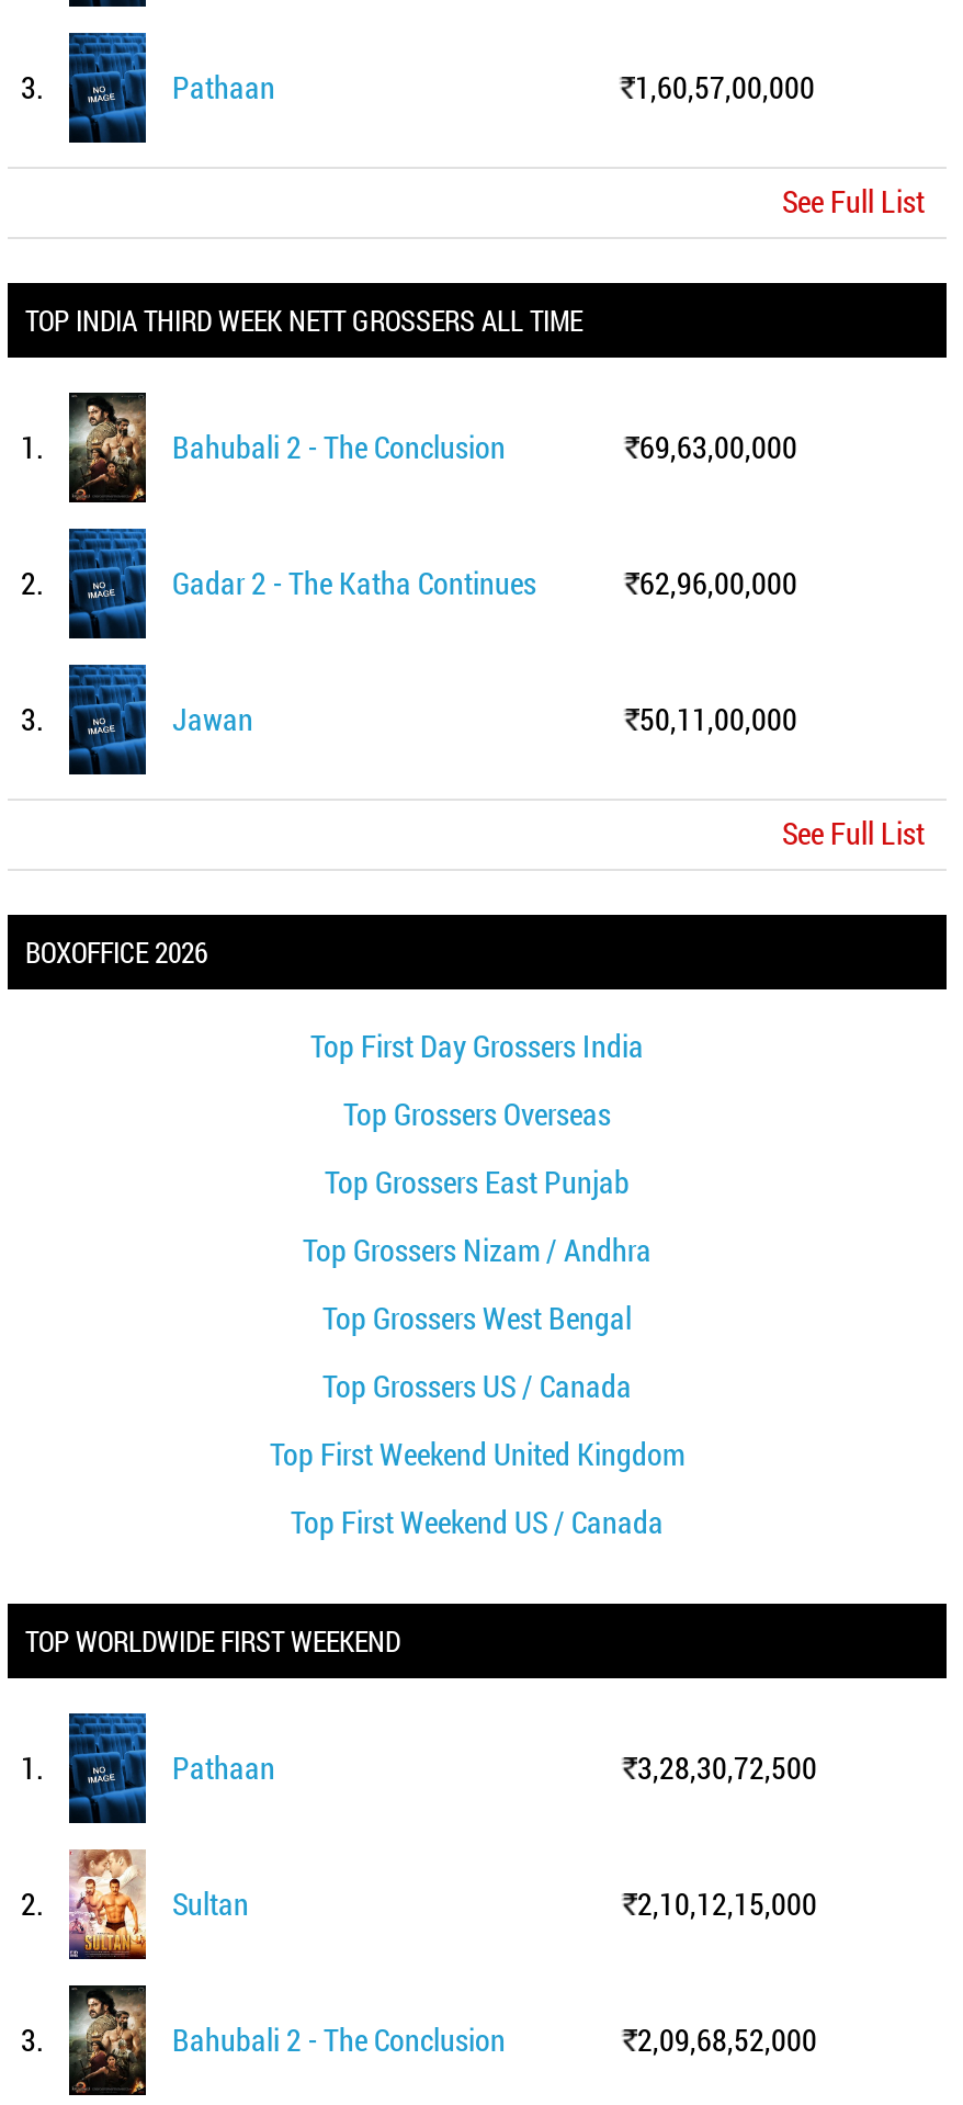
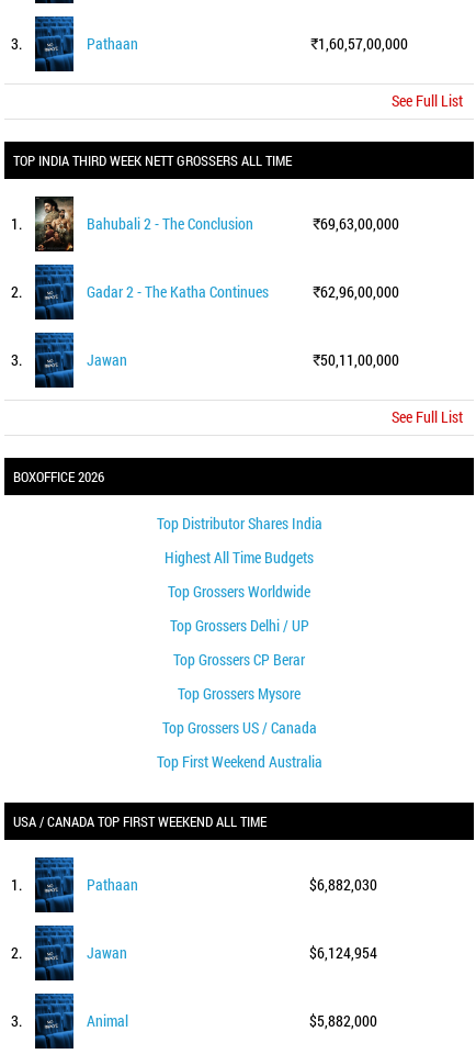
- Top First Day Grossers India
- Top Grossers Overseas
- Top Grossers East Punjab
- Top Grossers Nizam / Andhra
- Top Grossers West Bengal
+ Top Distributor Shares India
+ Highest All Time Budgets
+ Top Grossers Worldwide
+ Top Grossers Delhi / UP
+ Top Grossers CP Berar
+ Top Grossers Mysore

moved down: Top Grossers US / Canada

- Top First Weekend United Kingdom
- Top First Weekend US / Canada
- TOP WORLDWIDE FIRST WEEKEND
+ Top First Weekend Australia
+ USA / CANADA TOP FIRST WEEKEND ALL TIME

- 3,28,30,72,500
+ $6,882,030

- [image]
- Sultan
- 2,10,12,15,000
+ [image]
+ Jawan
+ $6,124,954

- [image]
- Bahubali 2 - The Conclusion
- 2,09,68,52,000
+ [image]
+ Animal
+ $5,882,000
